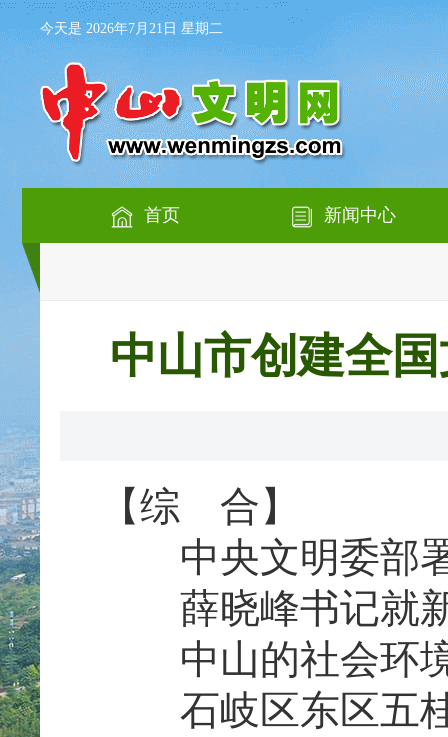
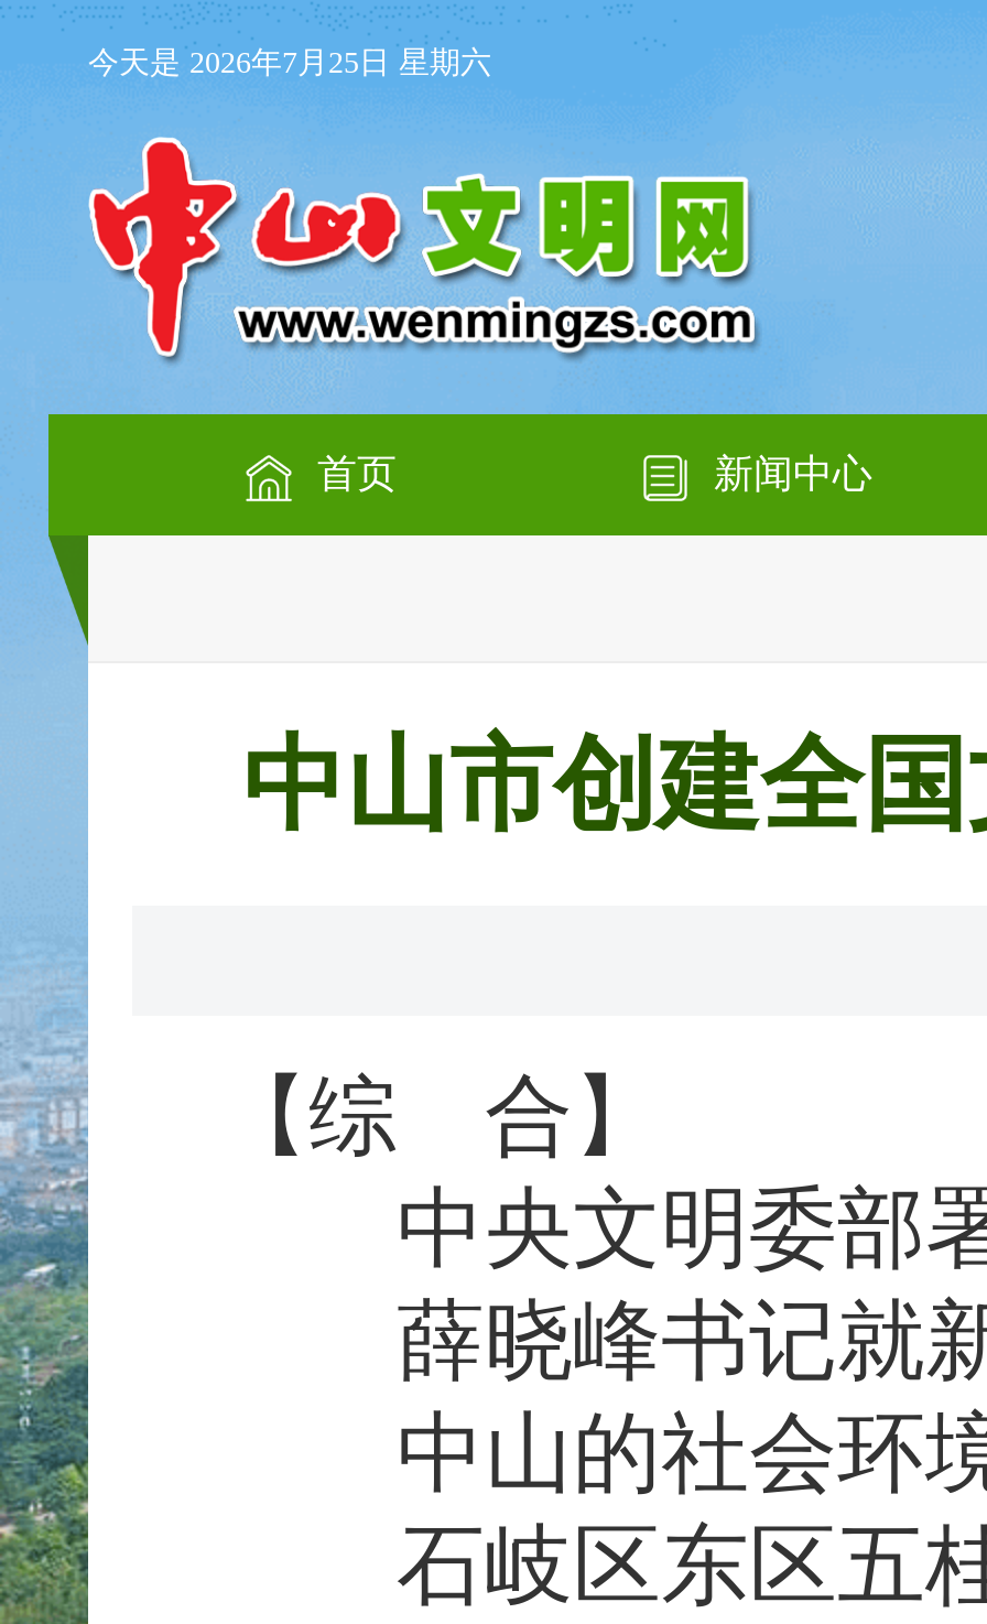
- 今天是 2026年7月21日 星期二
+ 今天是 2026年7月25日 星期六
